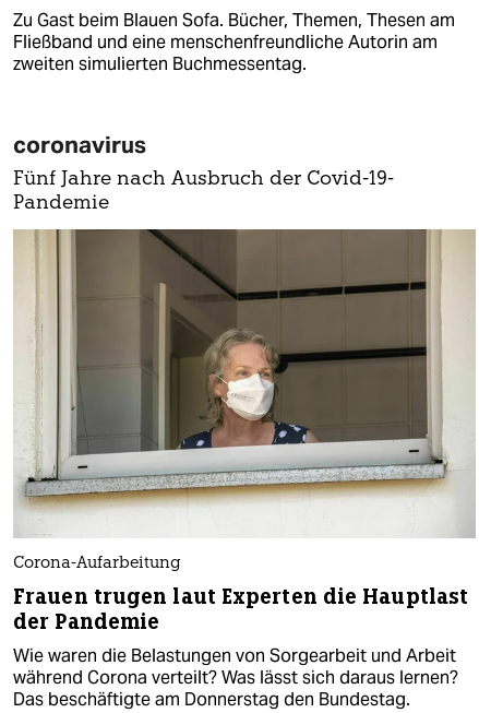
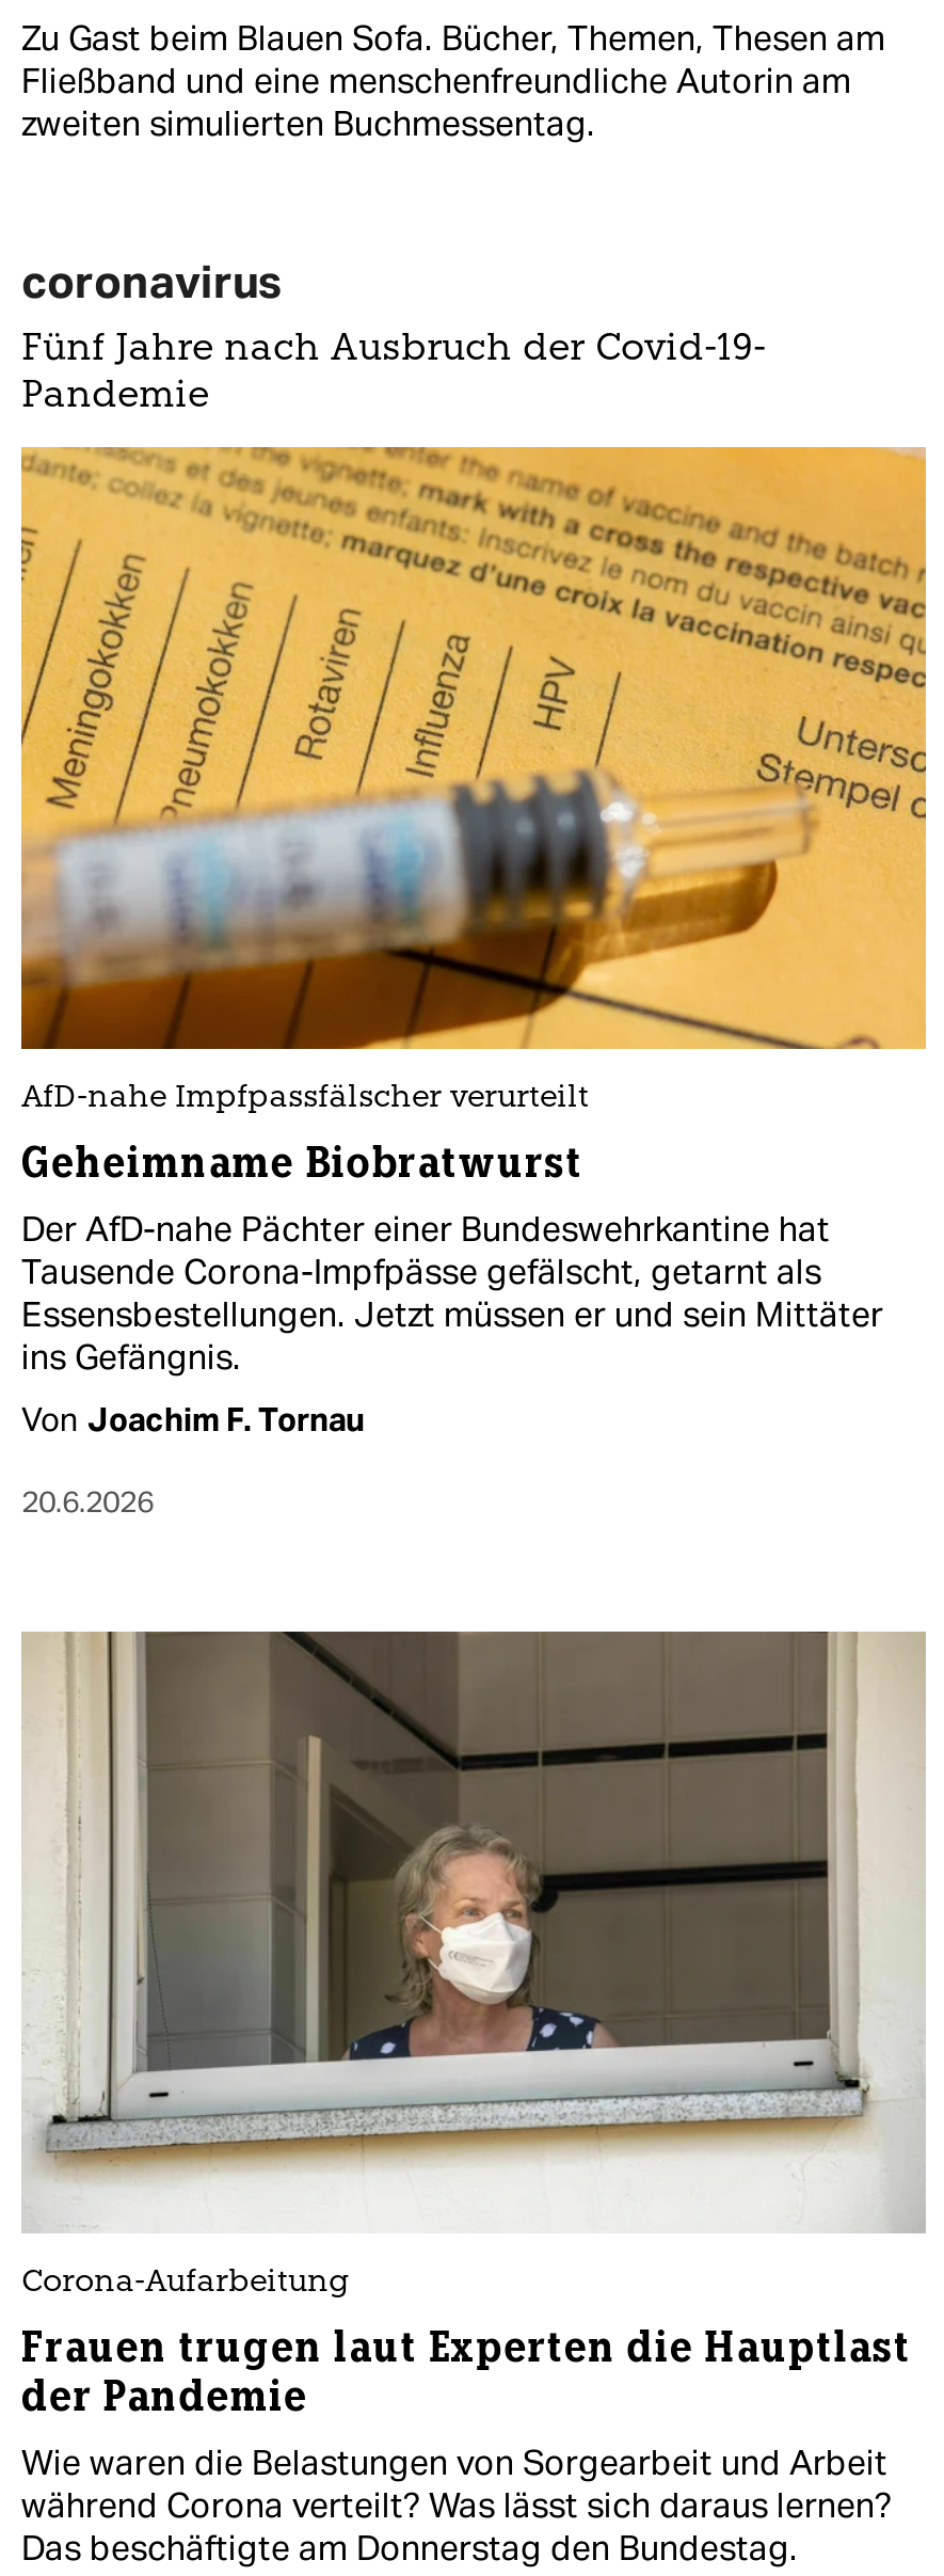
+ [image]
+ AfD-nahe Impfpassfälscher verurteilt
+ Geheimname Biobratwurst
+ Der AfD-nahe Pächter einer Bundeswehrkantine hat
+ Tausende Corona-Impfpässe gefälscht, getarnt als
+ Essensbestellungen. Jetzt müssen er und sein Mittäter
+ ins Gefängnis.
+ Von Joachim F. Tornau
+ 20.6.2026
